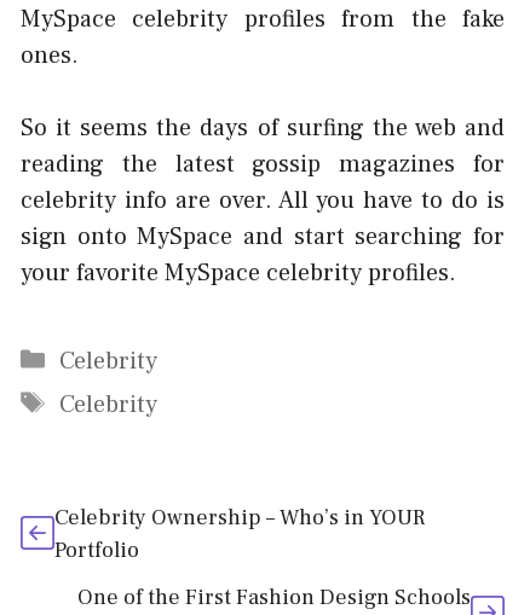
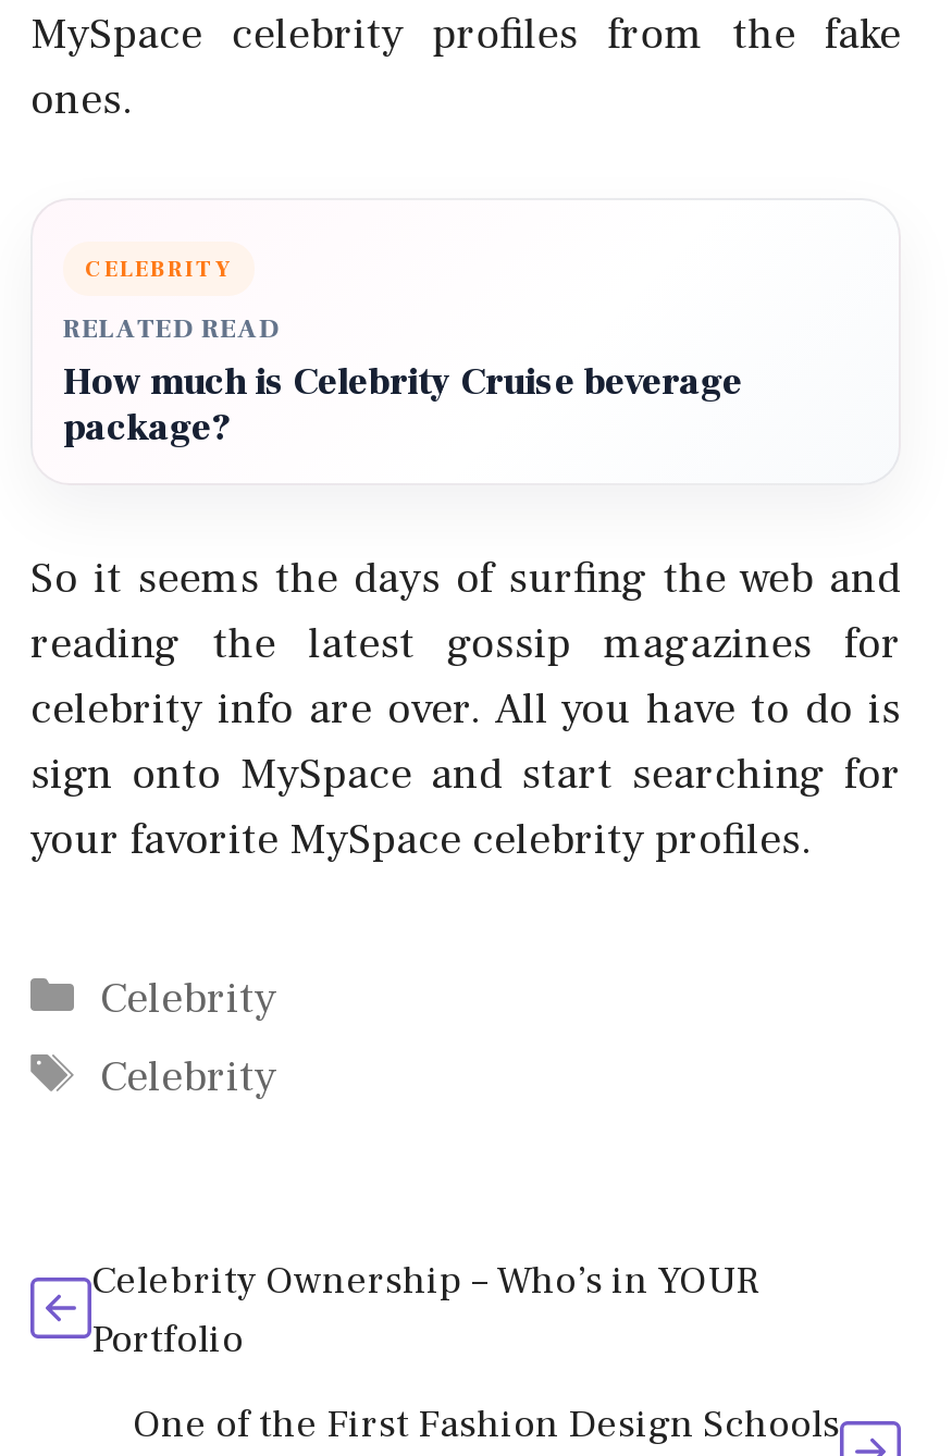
+ CELEBRITY
+ RELATED READ
+ How much is Celebrity Cruise beverage
+ package?
